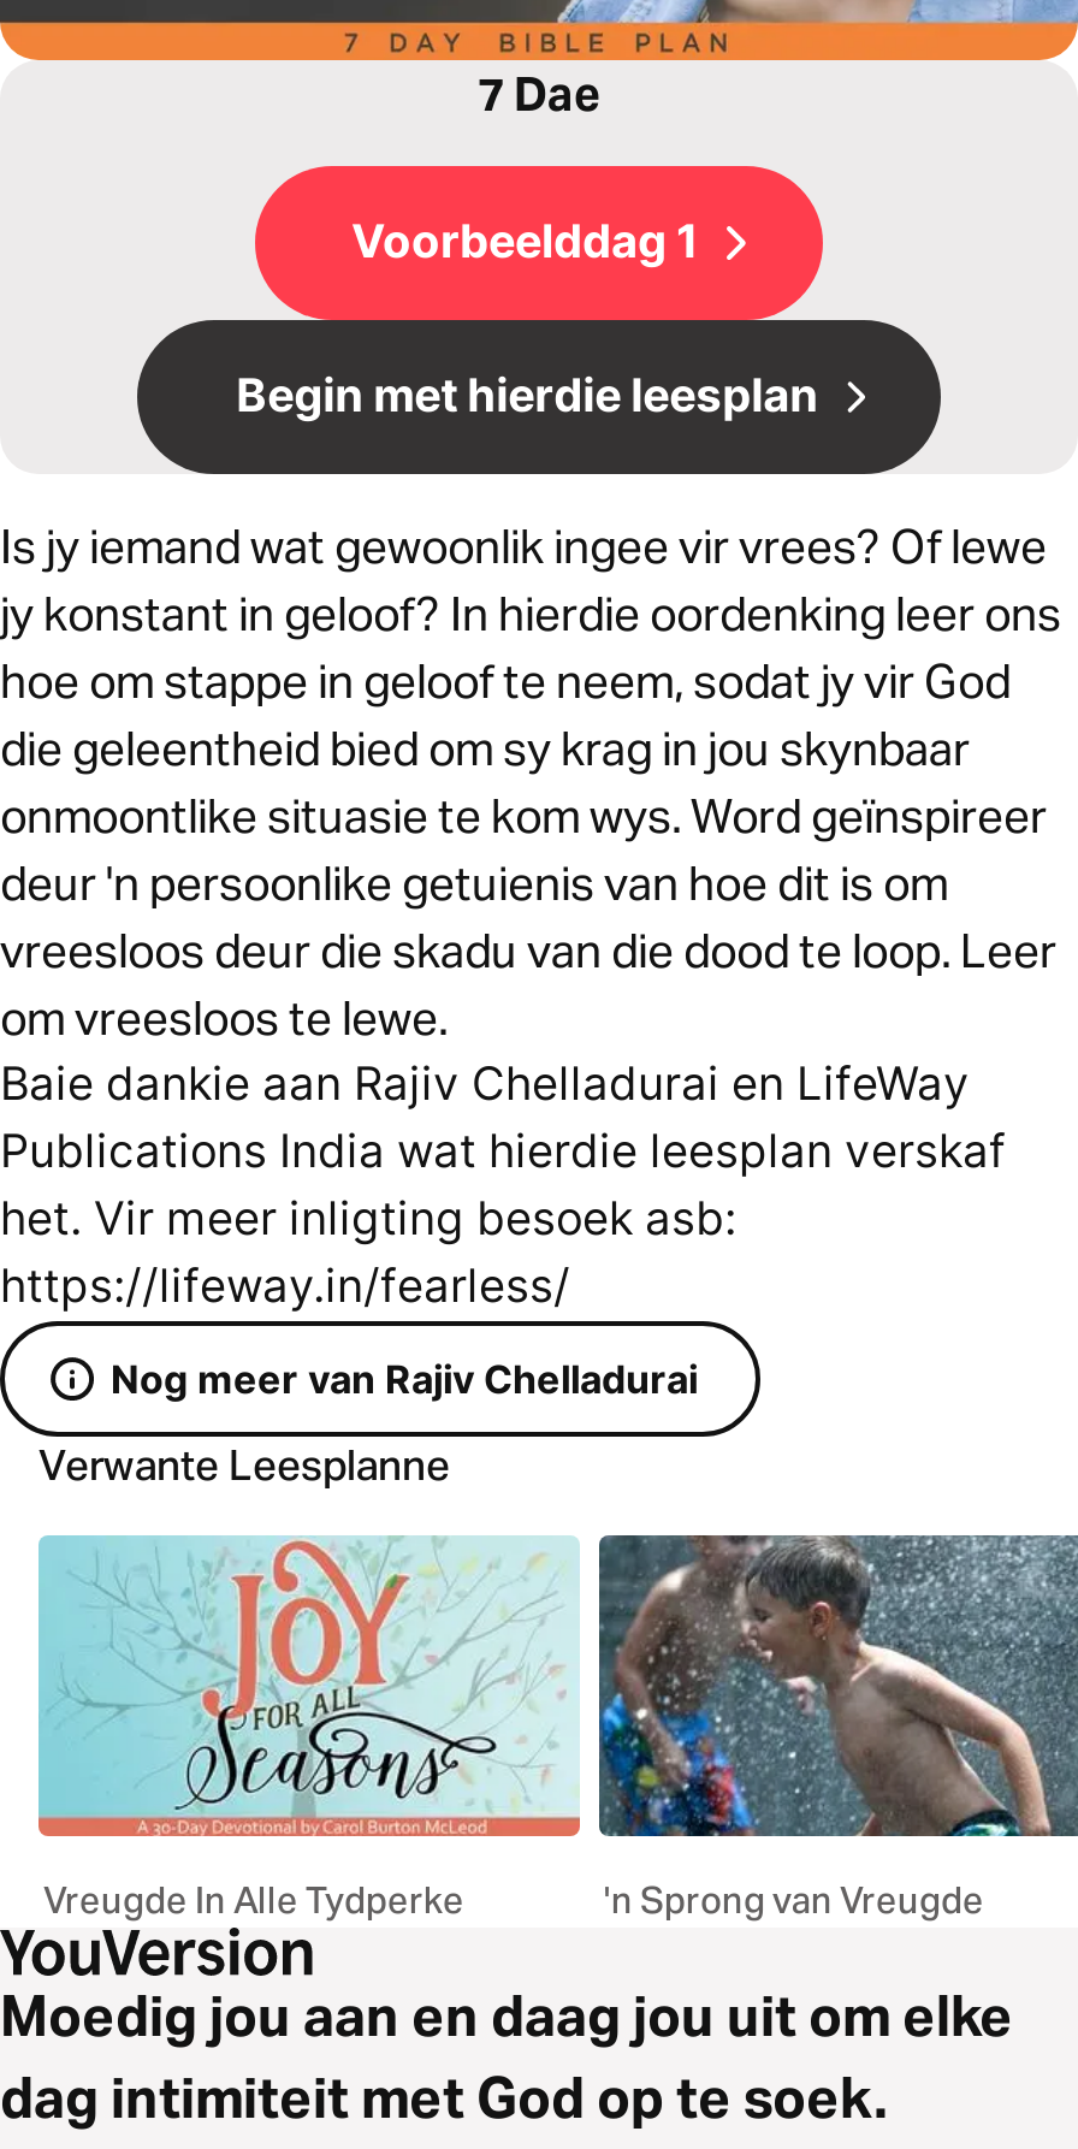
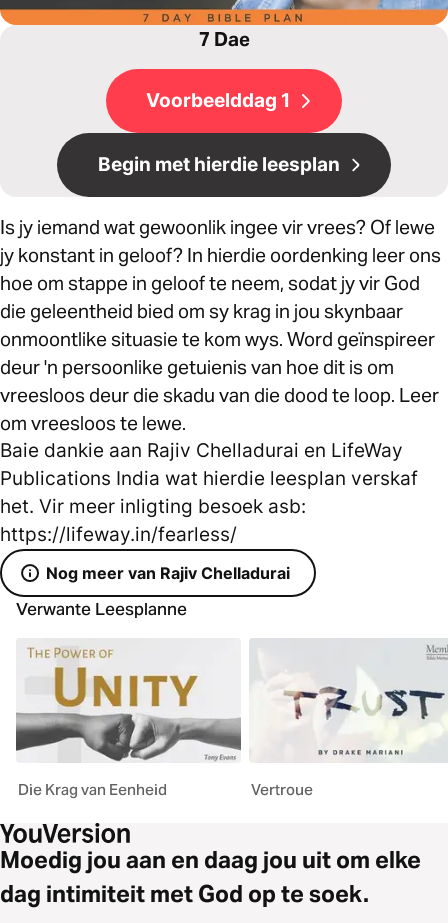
- [image]
+ [image]

- [image]
- Vreugde In Alle Tydperke
- 'n Sprong van Vreugde
+ [image]
+ Die Krag van Eenheid
+ Vertroue
